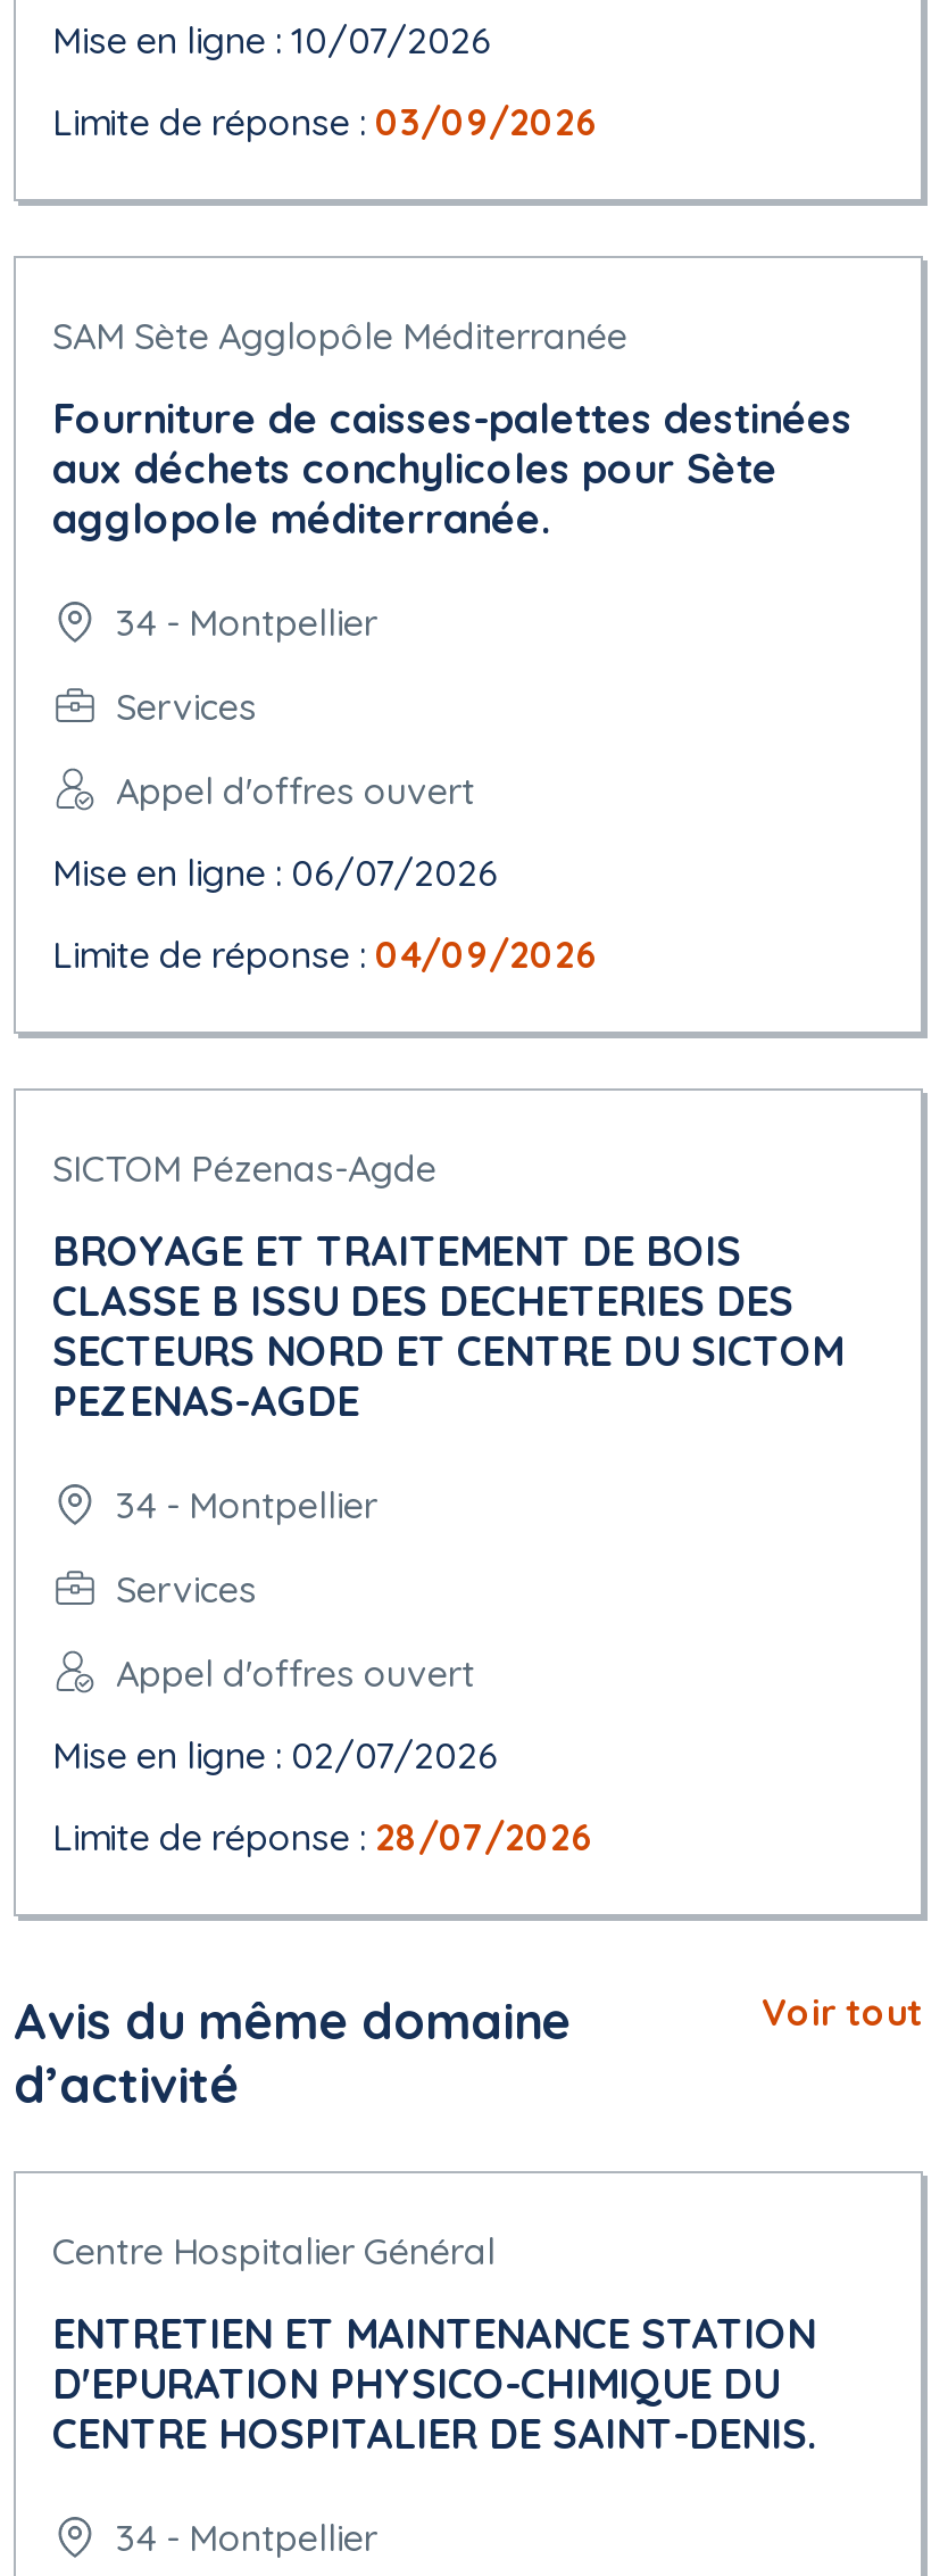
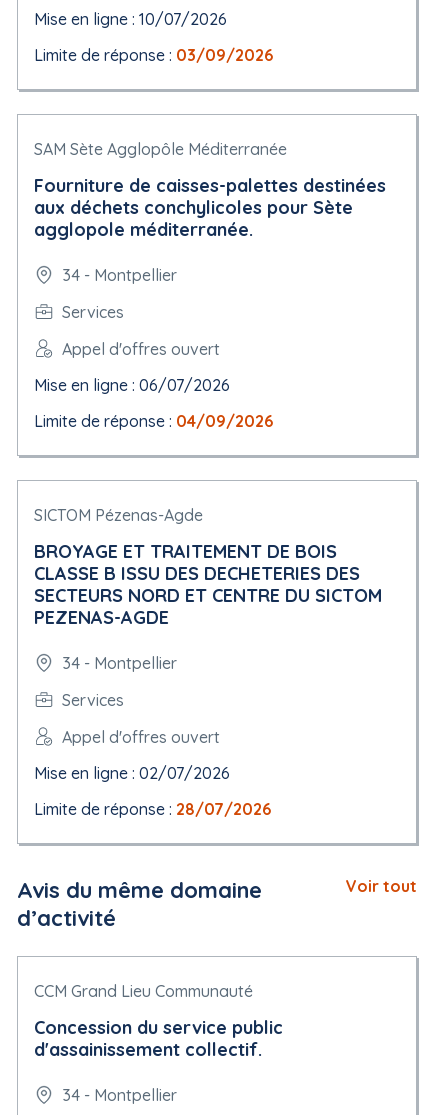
- Centre Hospitalier Général
+ CCM Grand Lieu Communauté

- ENTRETIEN ET MAINTENANCE STATION
- D'EPURATION PHYSICO-CHIMIQUE DU
- CENTRE HOSPITALIER DE SAINT-DENIS.
+ Concession du service public
+ d'assainissement collectif.
